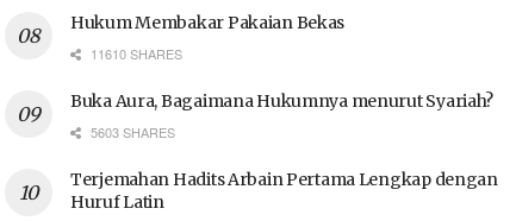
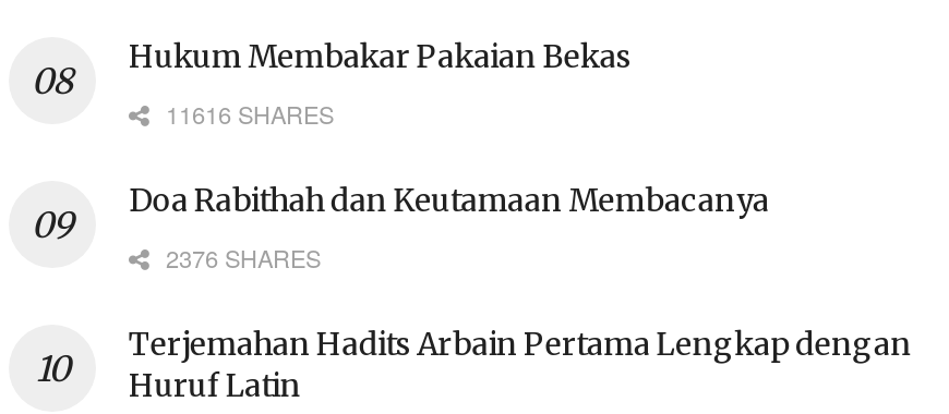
- 11610 SHARES
+ 11616 SHARES

- Buka Aura, Bagaimana Hukumnya menurut Syariah?
+ Doa Rabithah dan Keutamaan Membacanya

- 5603 SHARES
+ 2376 SHARES
